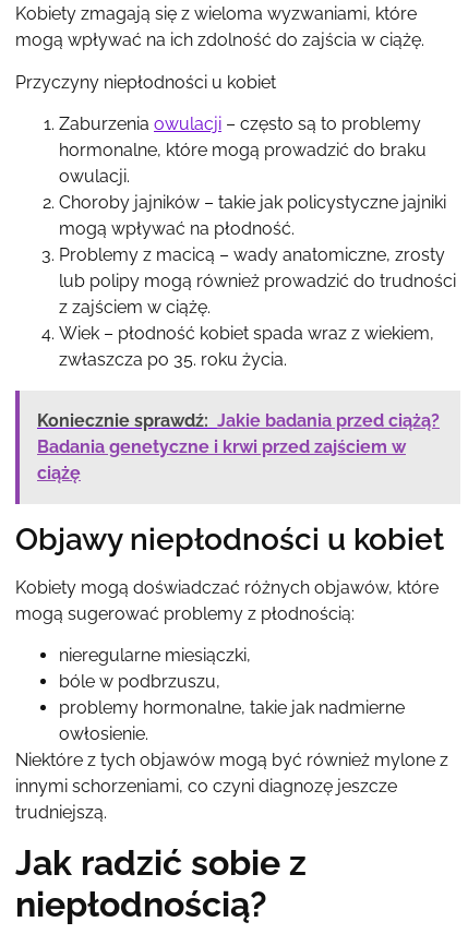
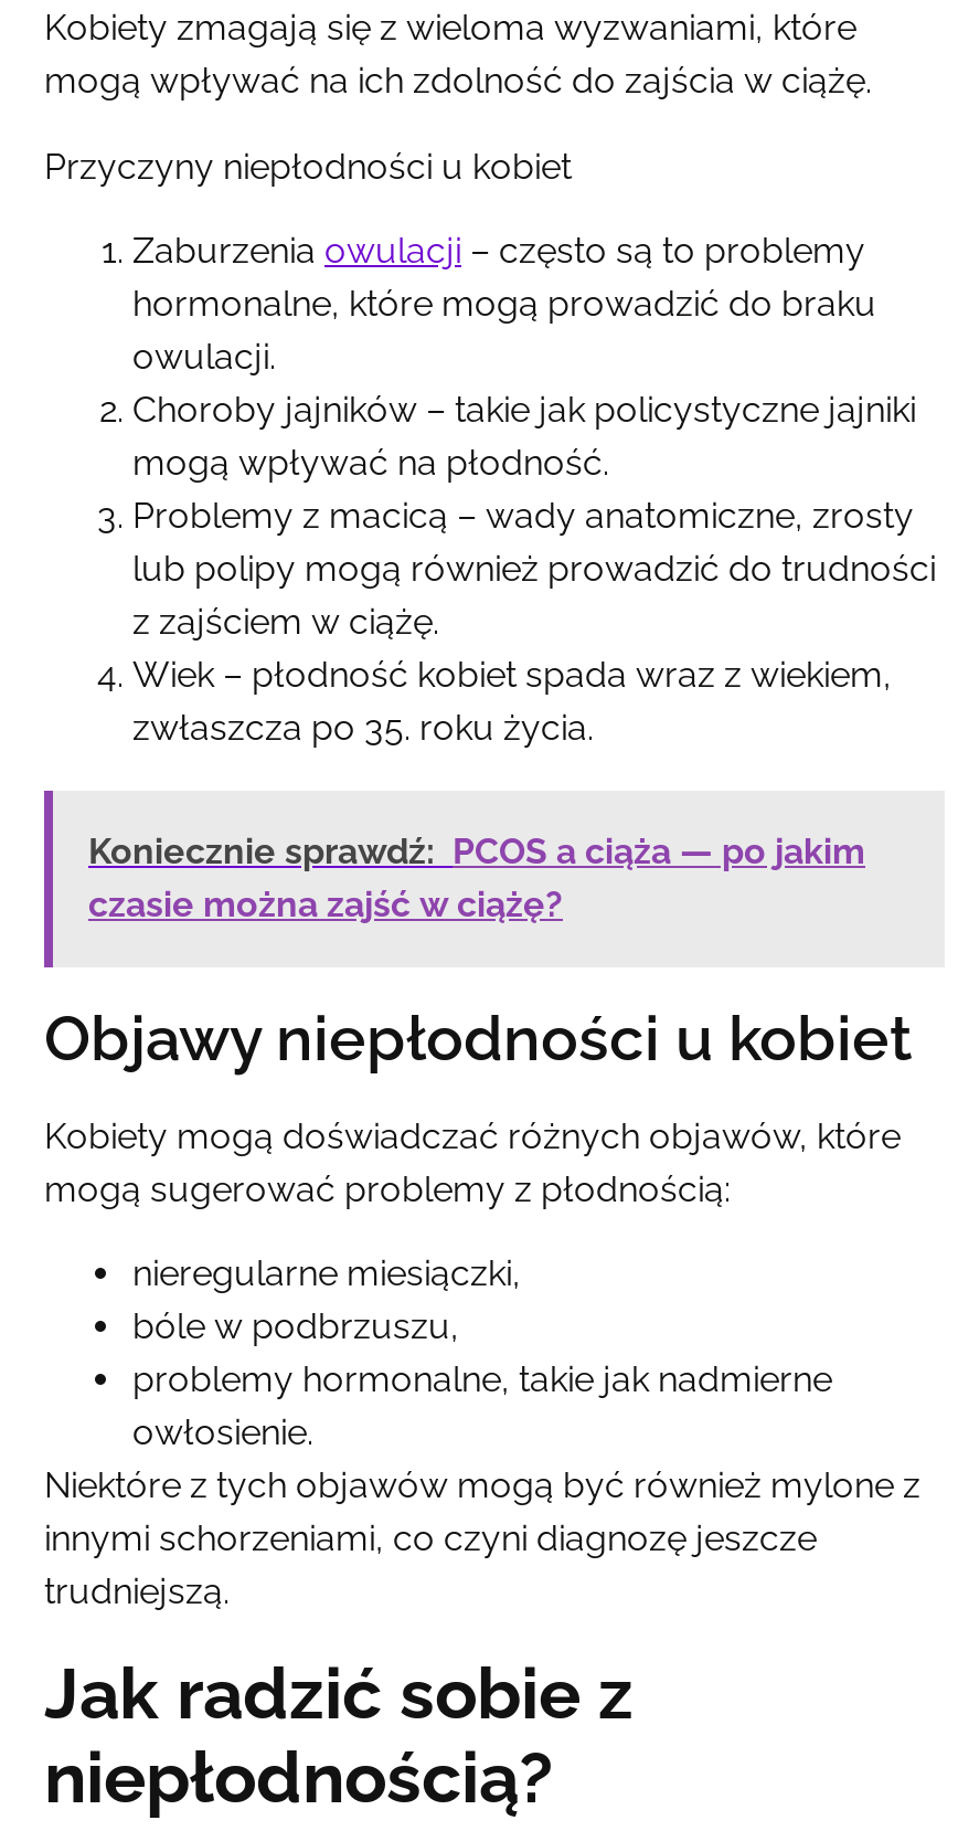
- Koniecznie sprawdź: Jakie badania przed ciążą?
- Badania genetyczne i krwi przed zajściem w
- ciążę
+ Koniecznie sprawdź: PCOS a ciąża — po jakim
+ czasie można zajść w ciążę?
